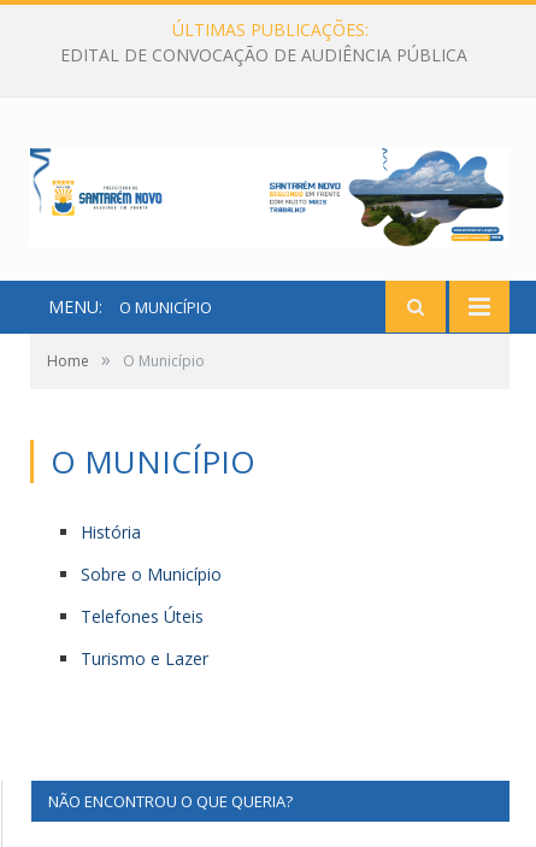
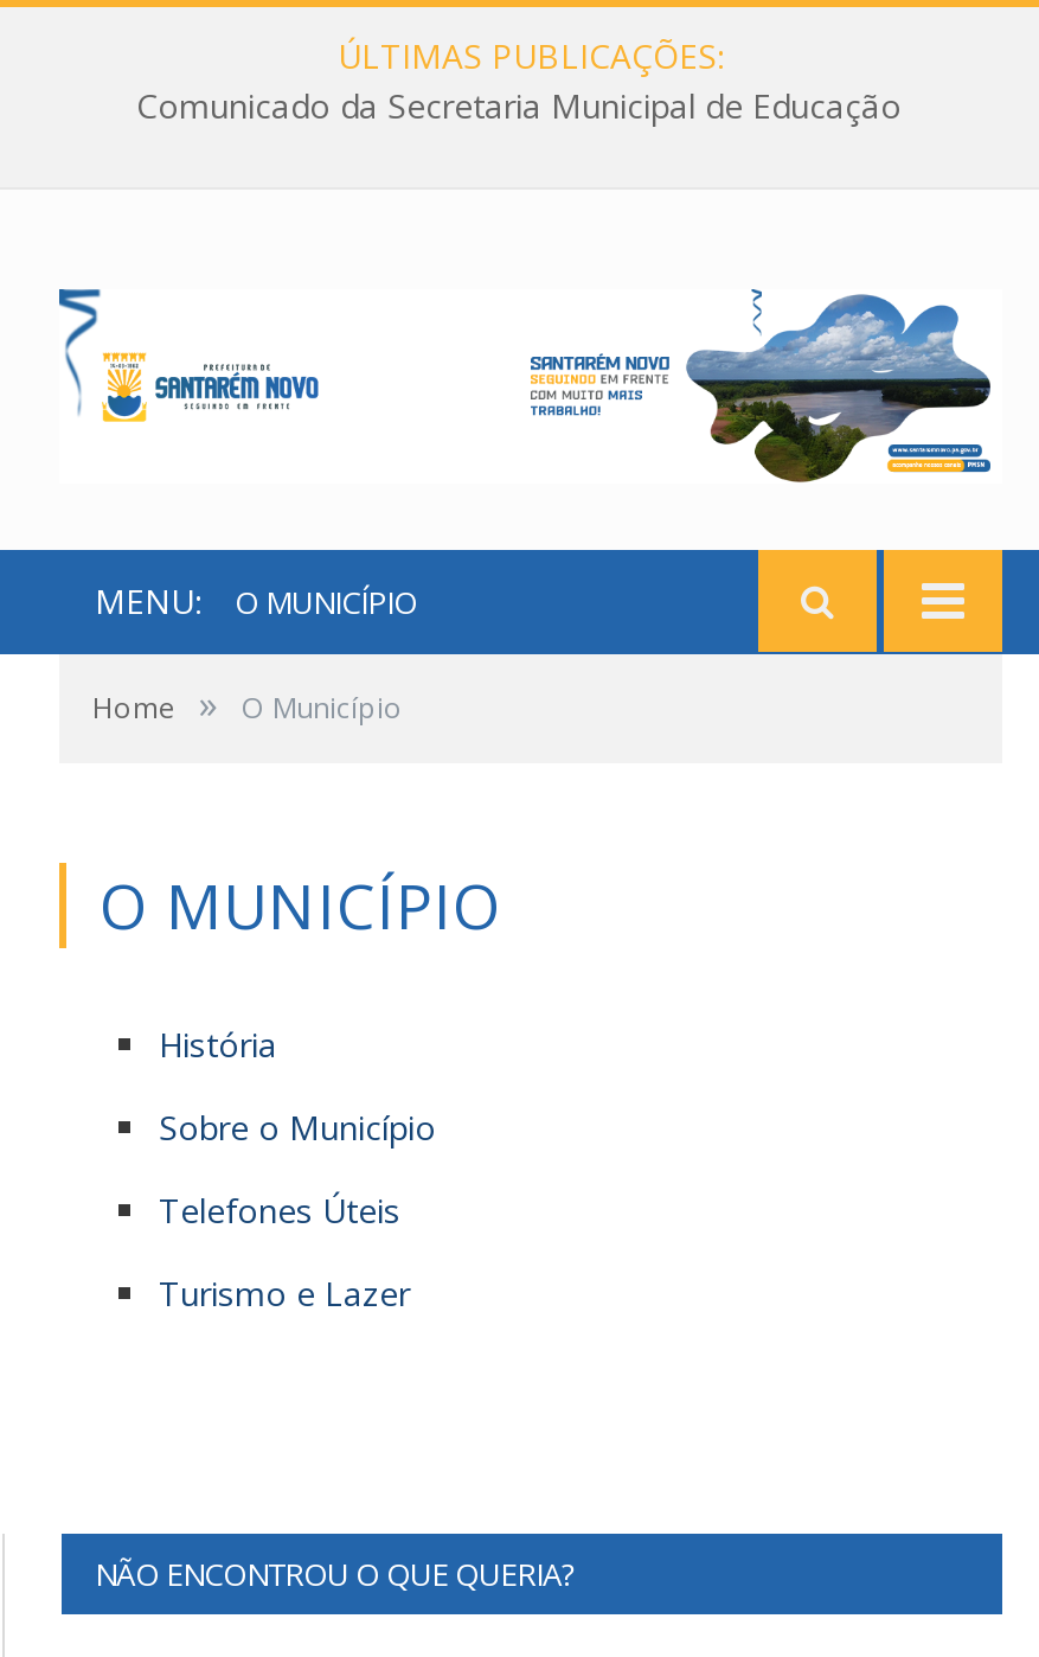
- EDITAL DE CONVOCAÇÃO DE AUDIÊNCIA PÚBLICA
+ Comunicado da Secretaria Municipal de Educação
